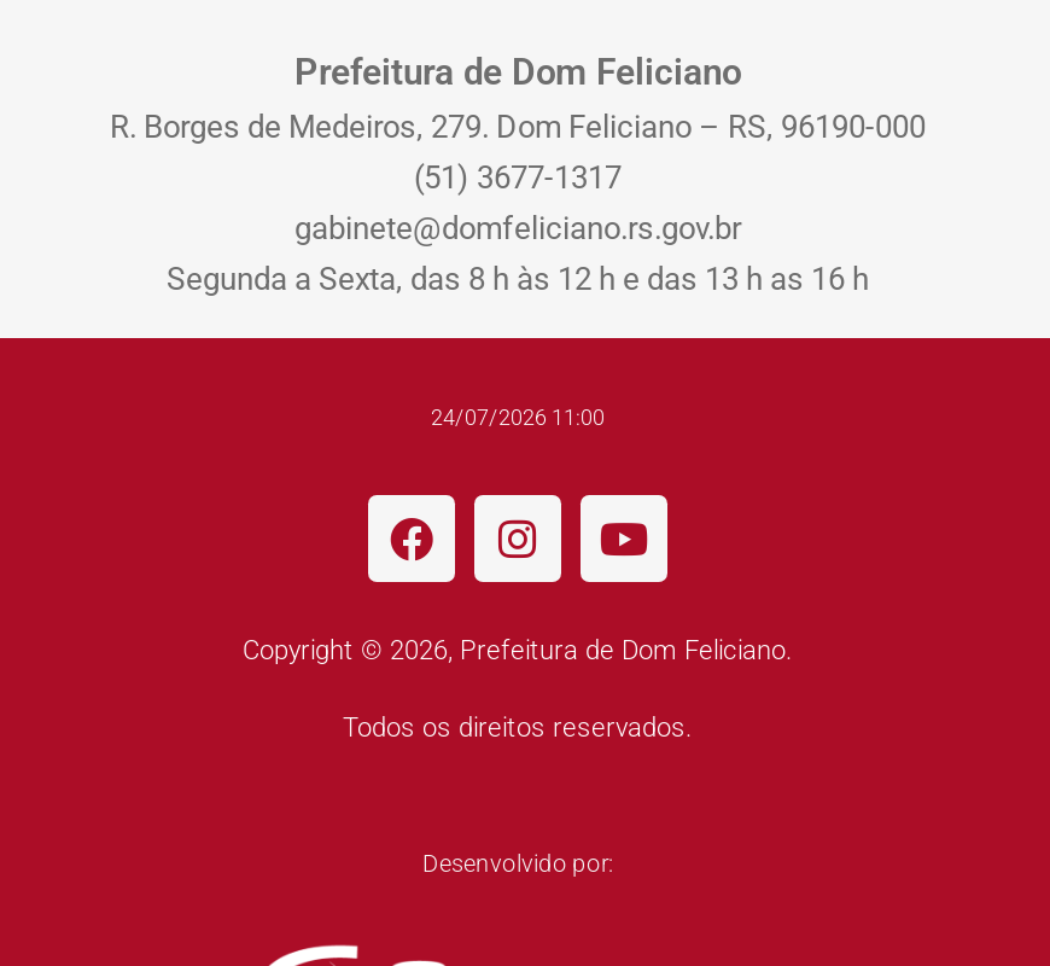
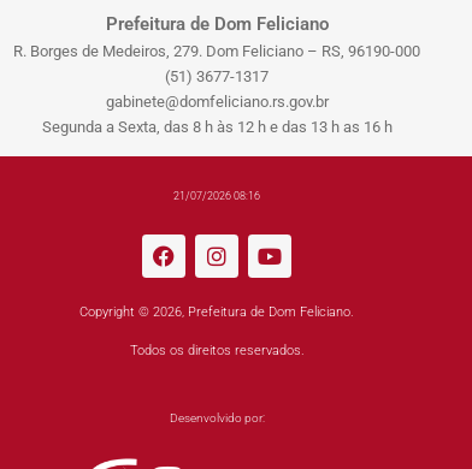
- 24/07/2026 11:00
+ 21/07/2026 08:16
